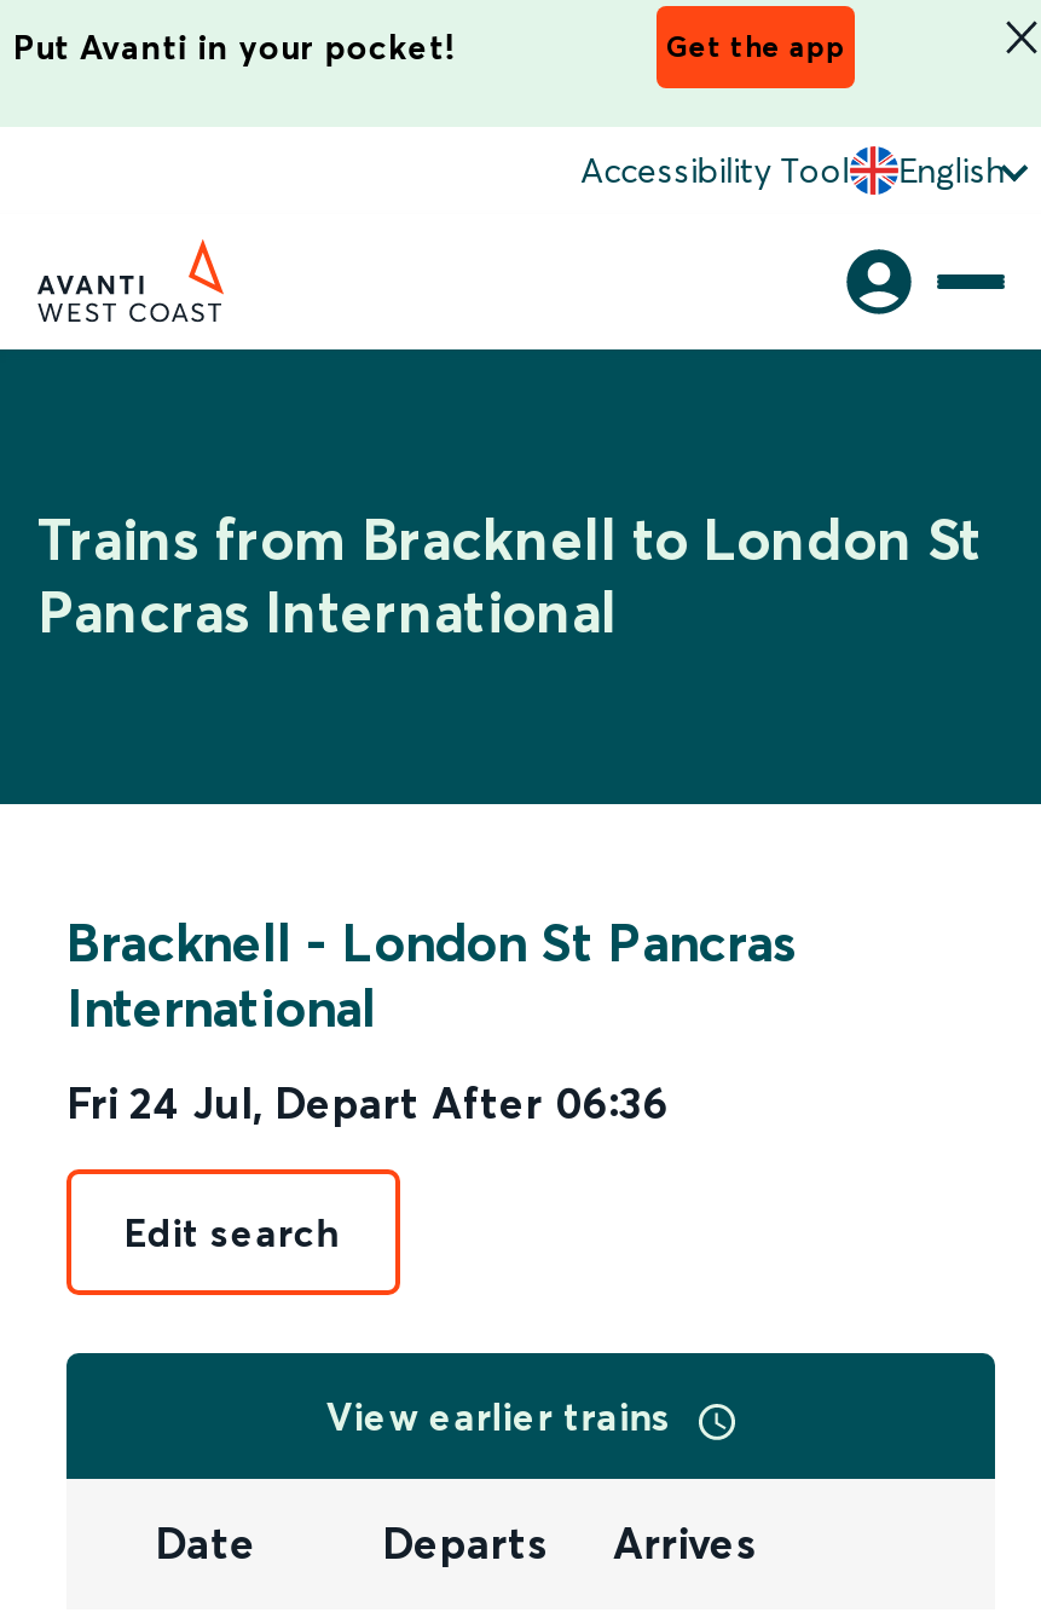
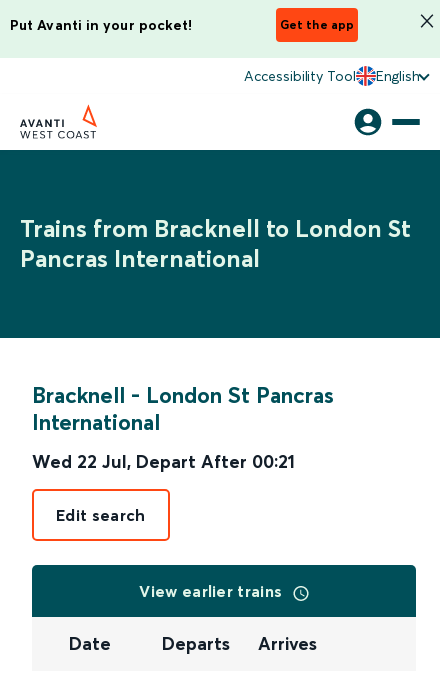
- Fri 24 Jul, Depart After 06:36
+ Wed 22 Jul, Depart After 00:21
